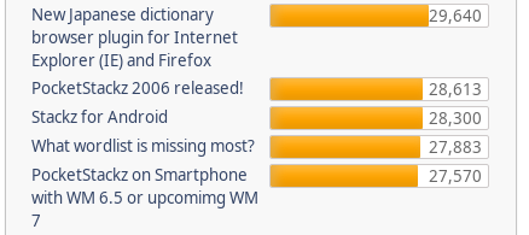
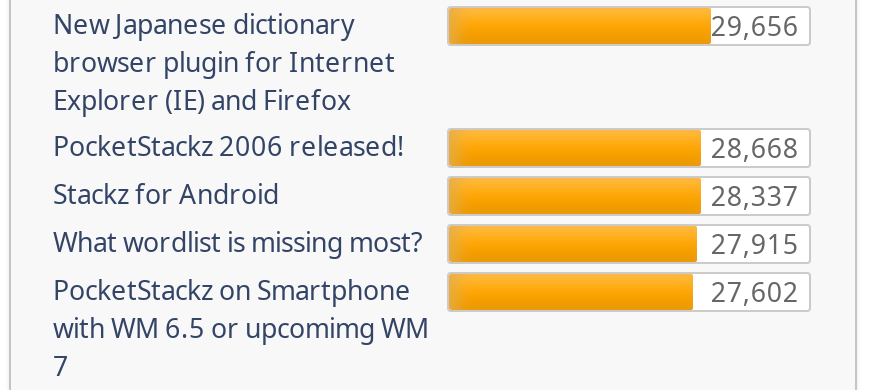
- 29,640
+ 29,656

- 28,613
+ 28,668

- 28,300
+ 28,337

- 27,883
+ 27,915

- 27,570
+ 27,602
